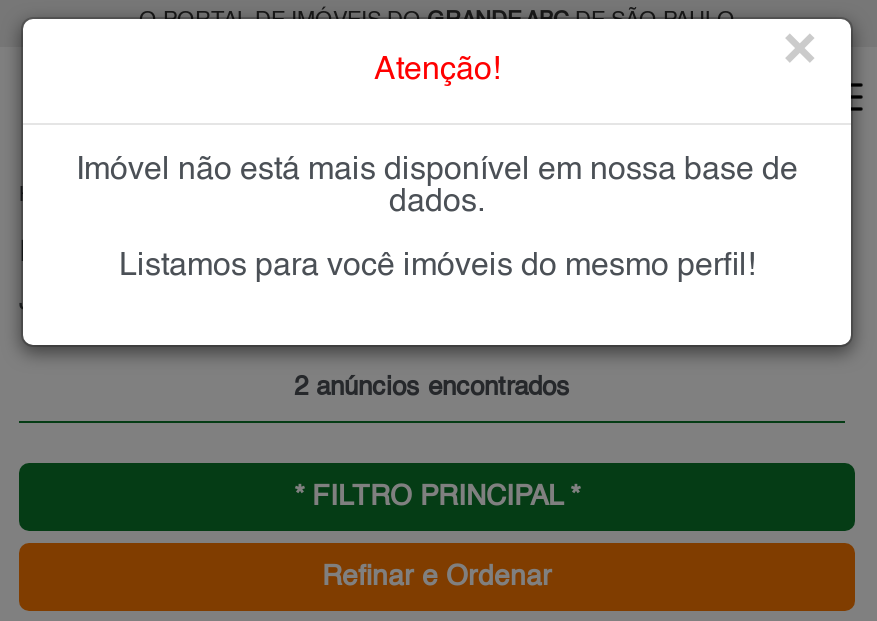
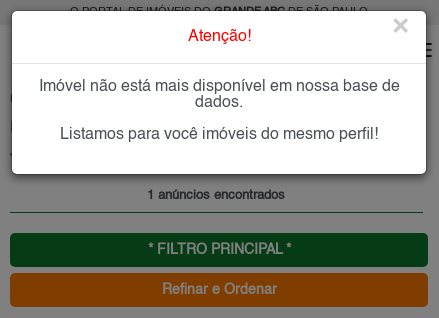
- 2 anúncios encontrados
+ 1 anúncios encontrados
